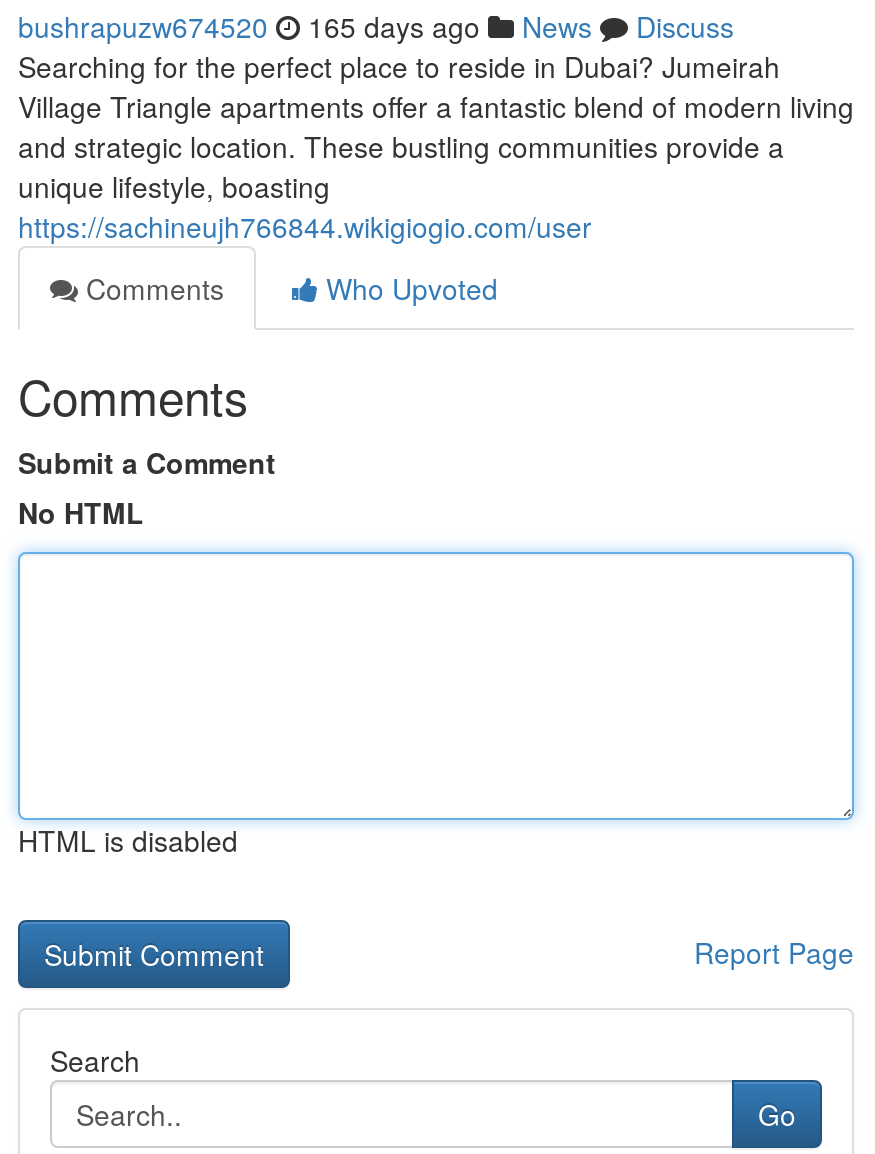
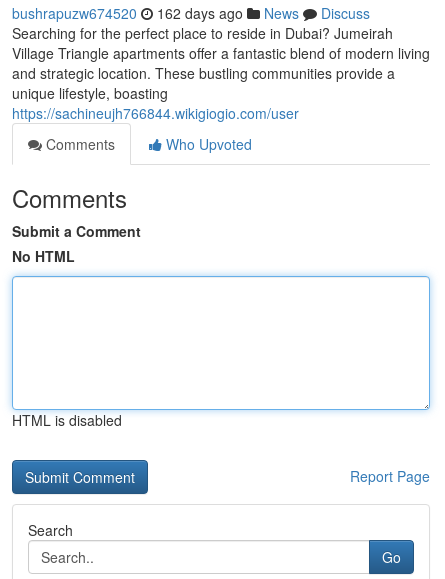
- bushrapuzw674520 165 days ago News Discuss
+ bushrapuzw674520 162 days ago News Discuss
